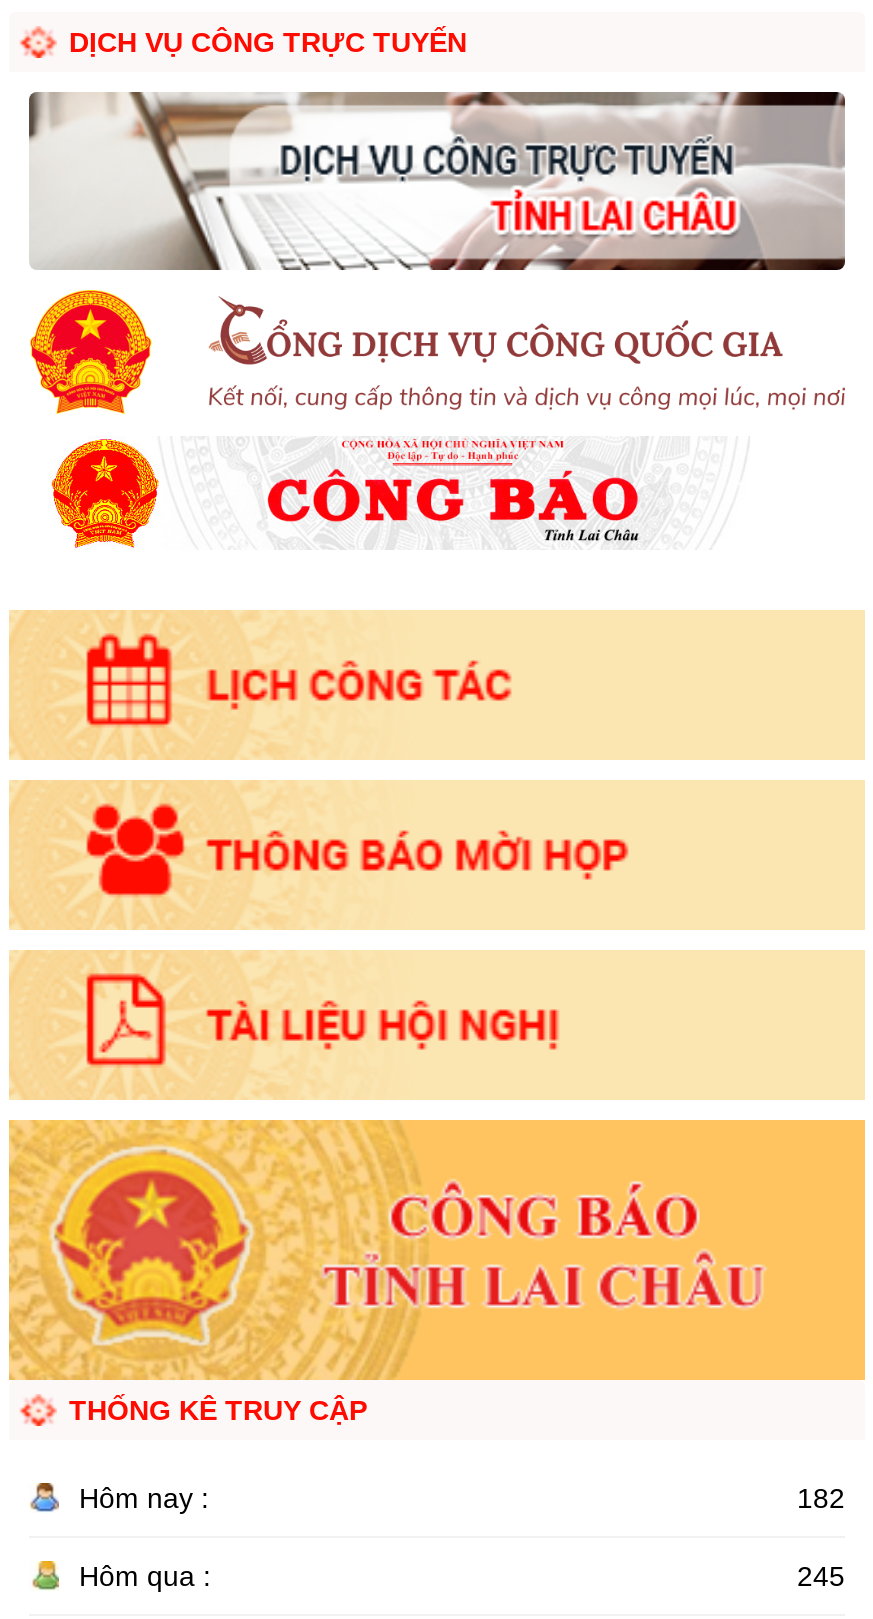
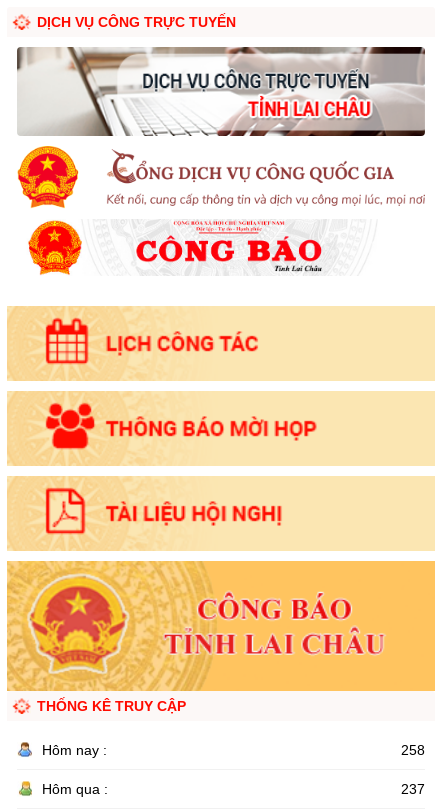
- 182
+ 258

- 245
+ 237
